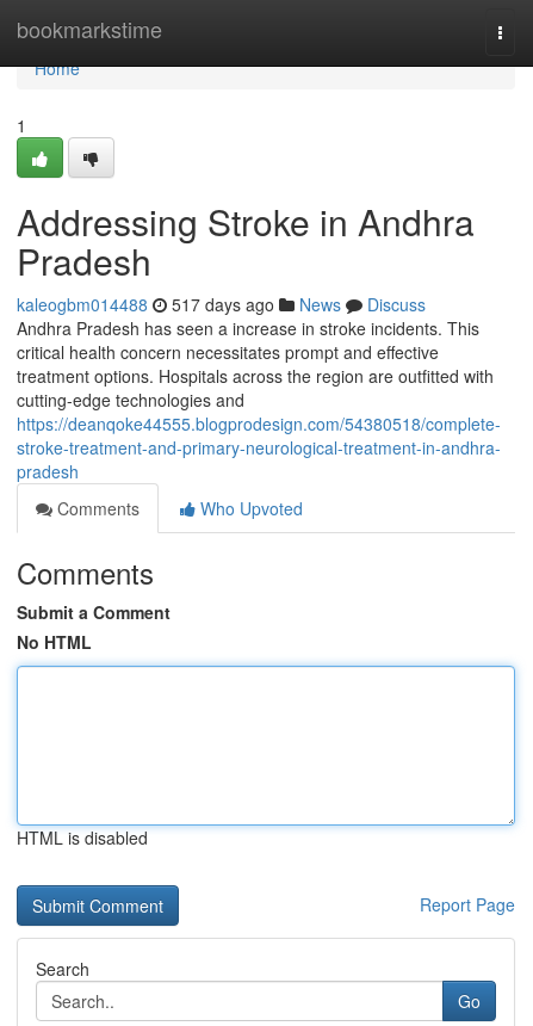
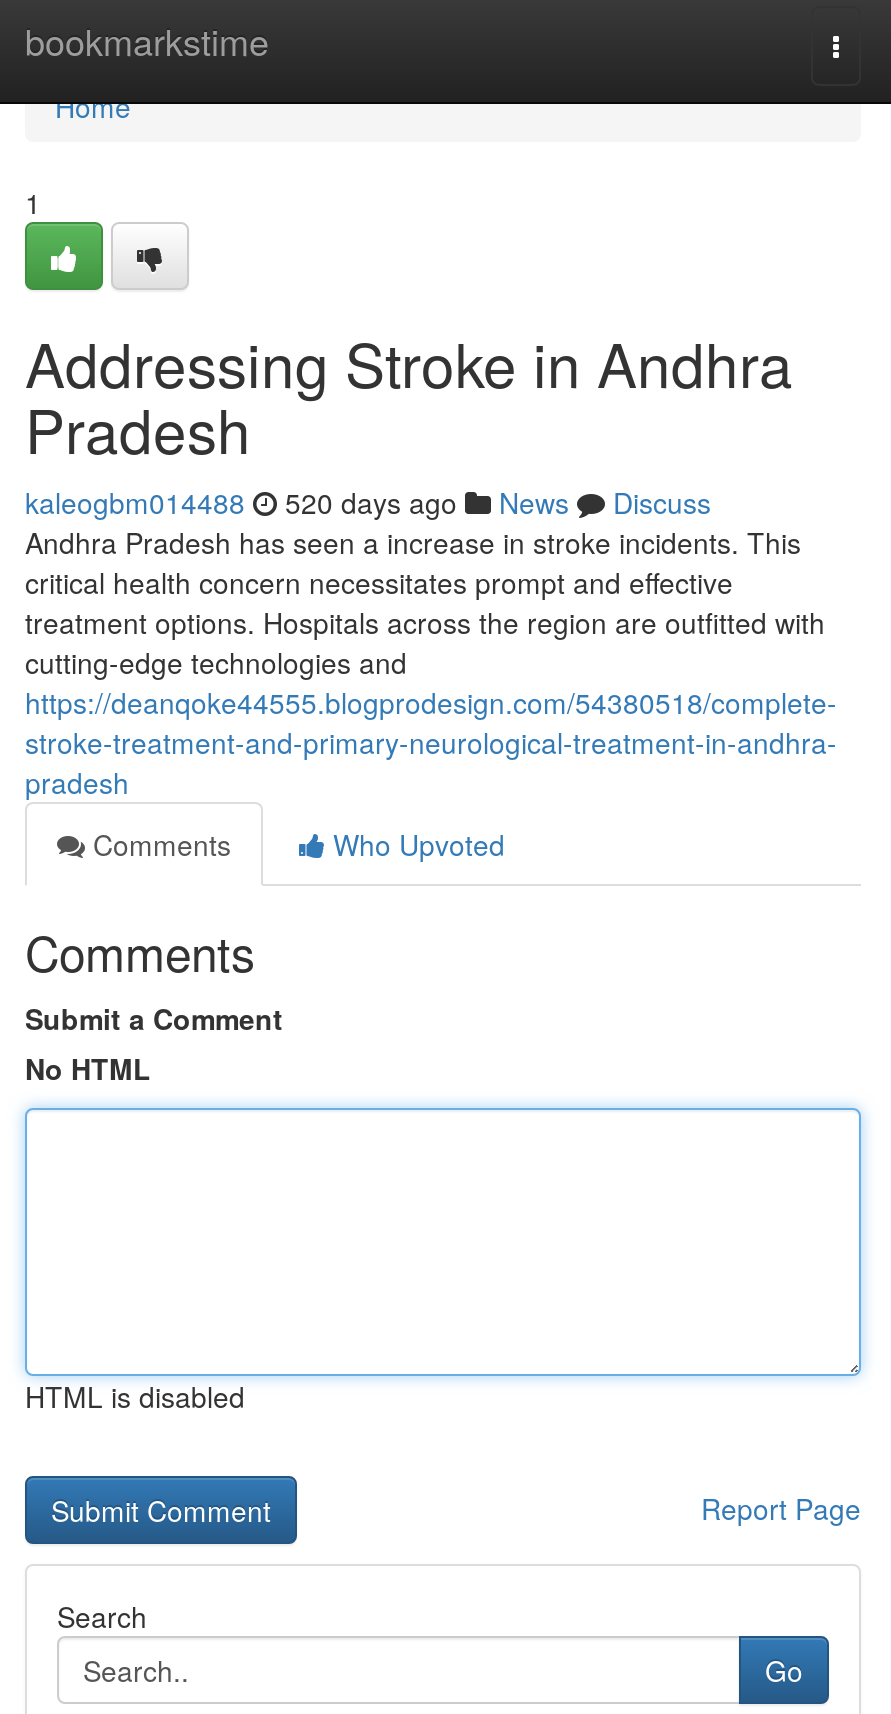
- kaleogbm014488 517 days ago News Discuss
+ kaleogbm014488 520 days ago News Discuss
